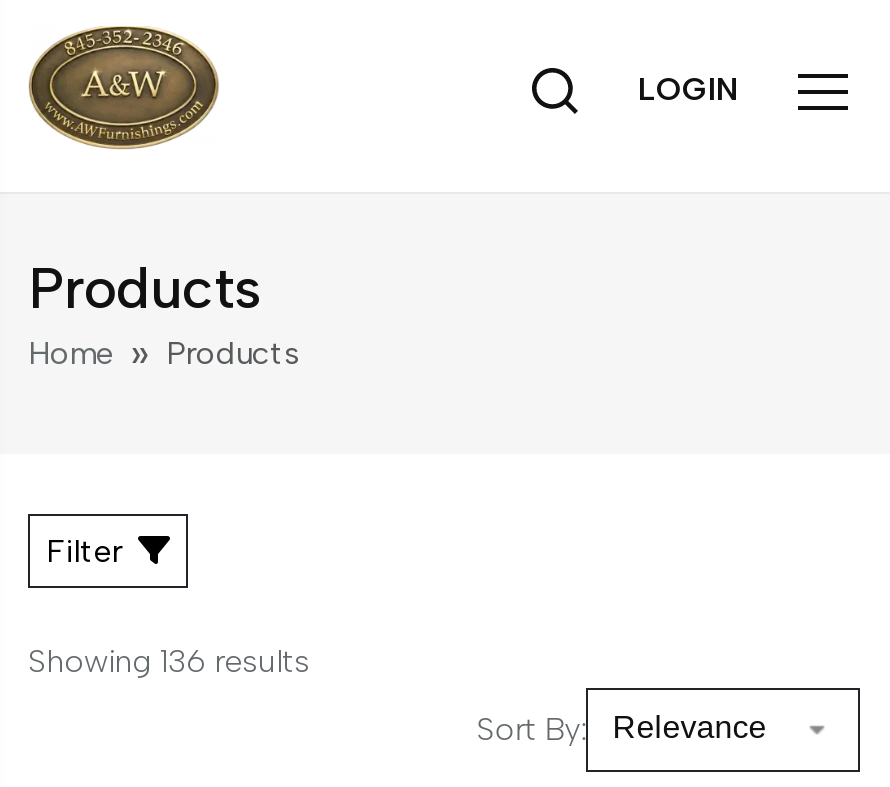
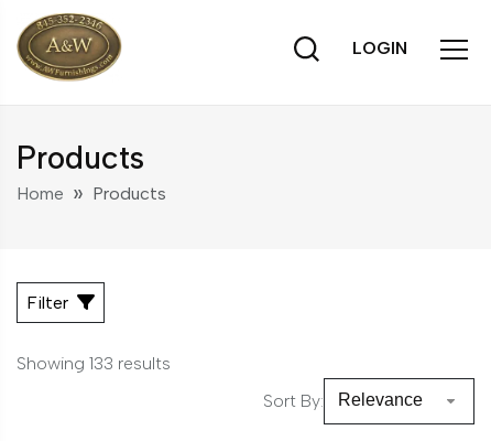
- Showing 136 results
+ Showing 133 results
